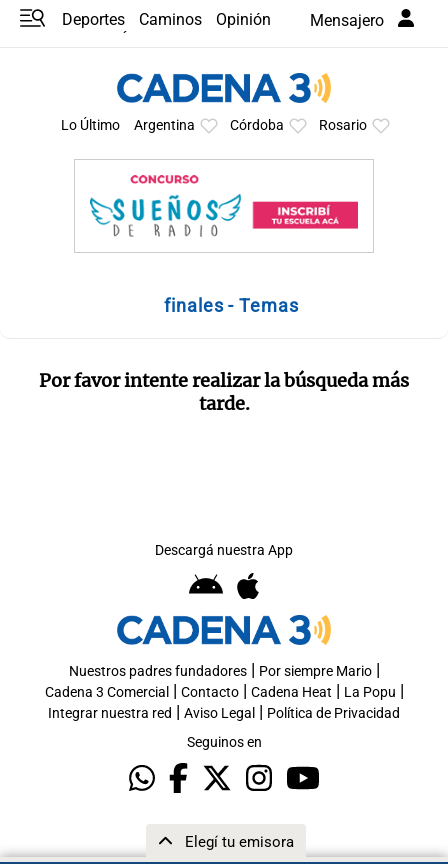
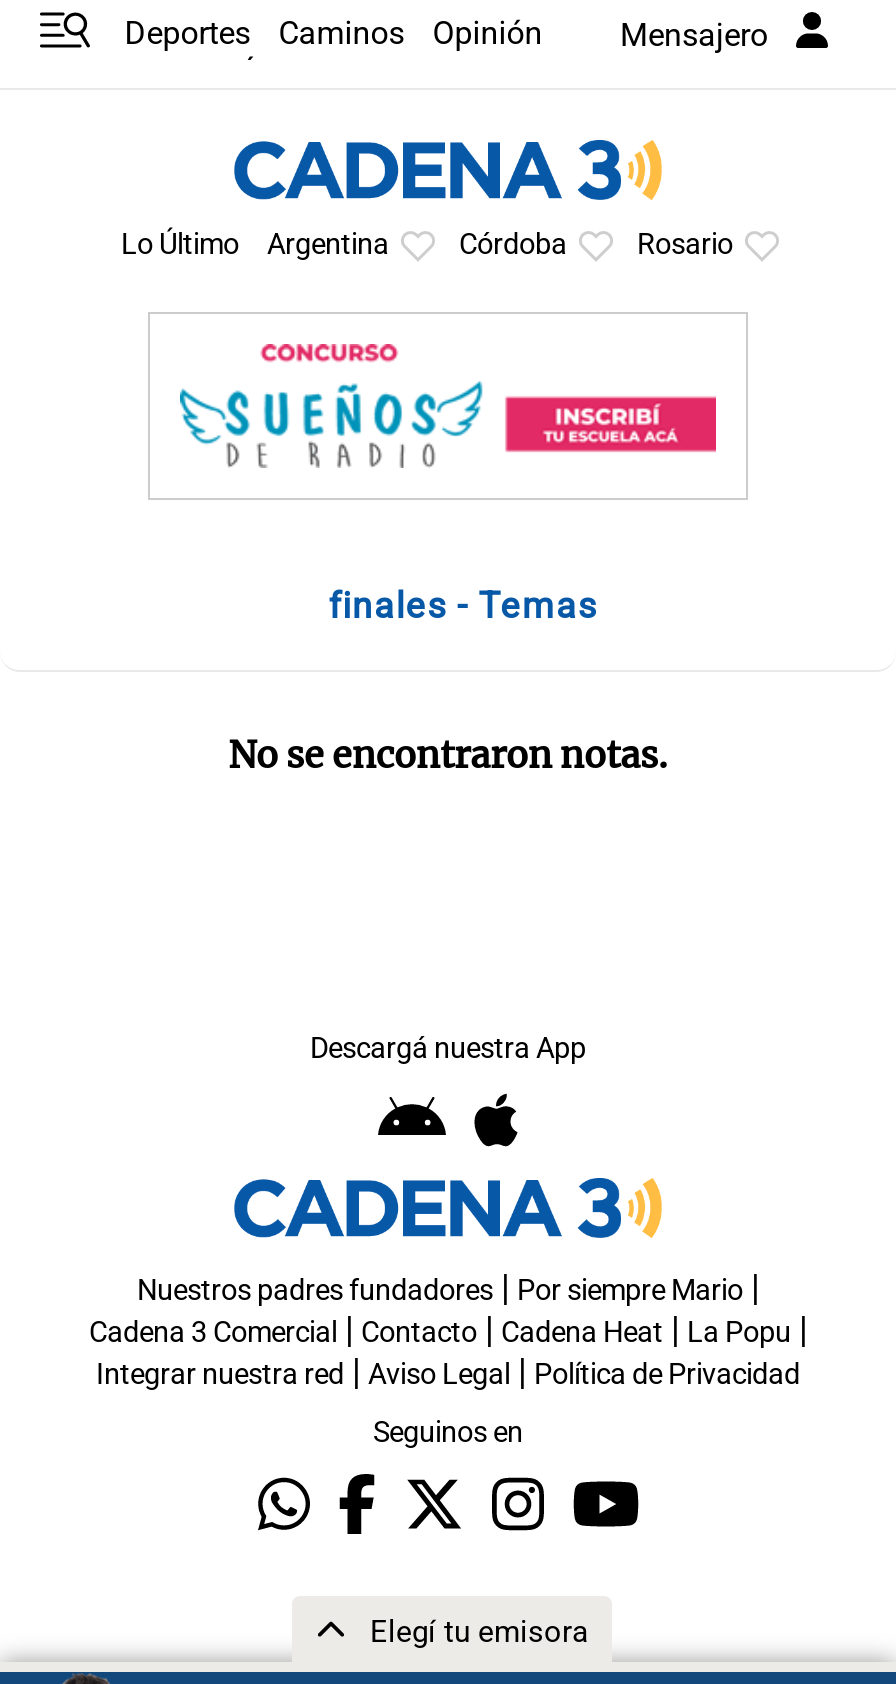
- Por favor intente realizar la búsqueda más
- tarde.
+ No se encontraron notas.
